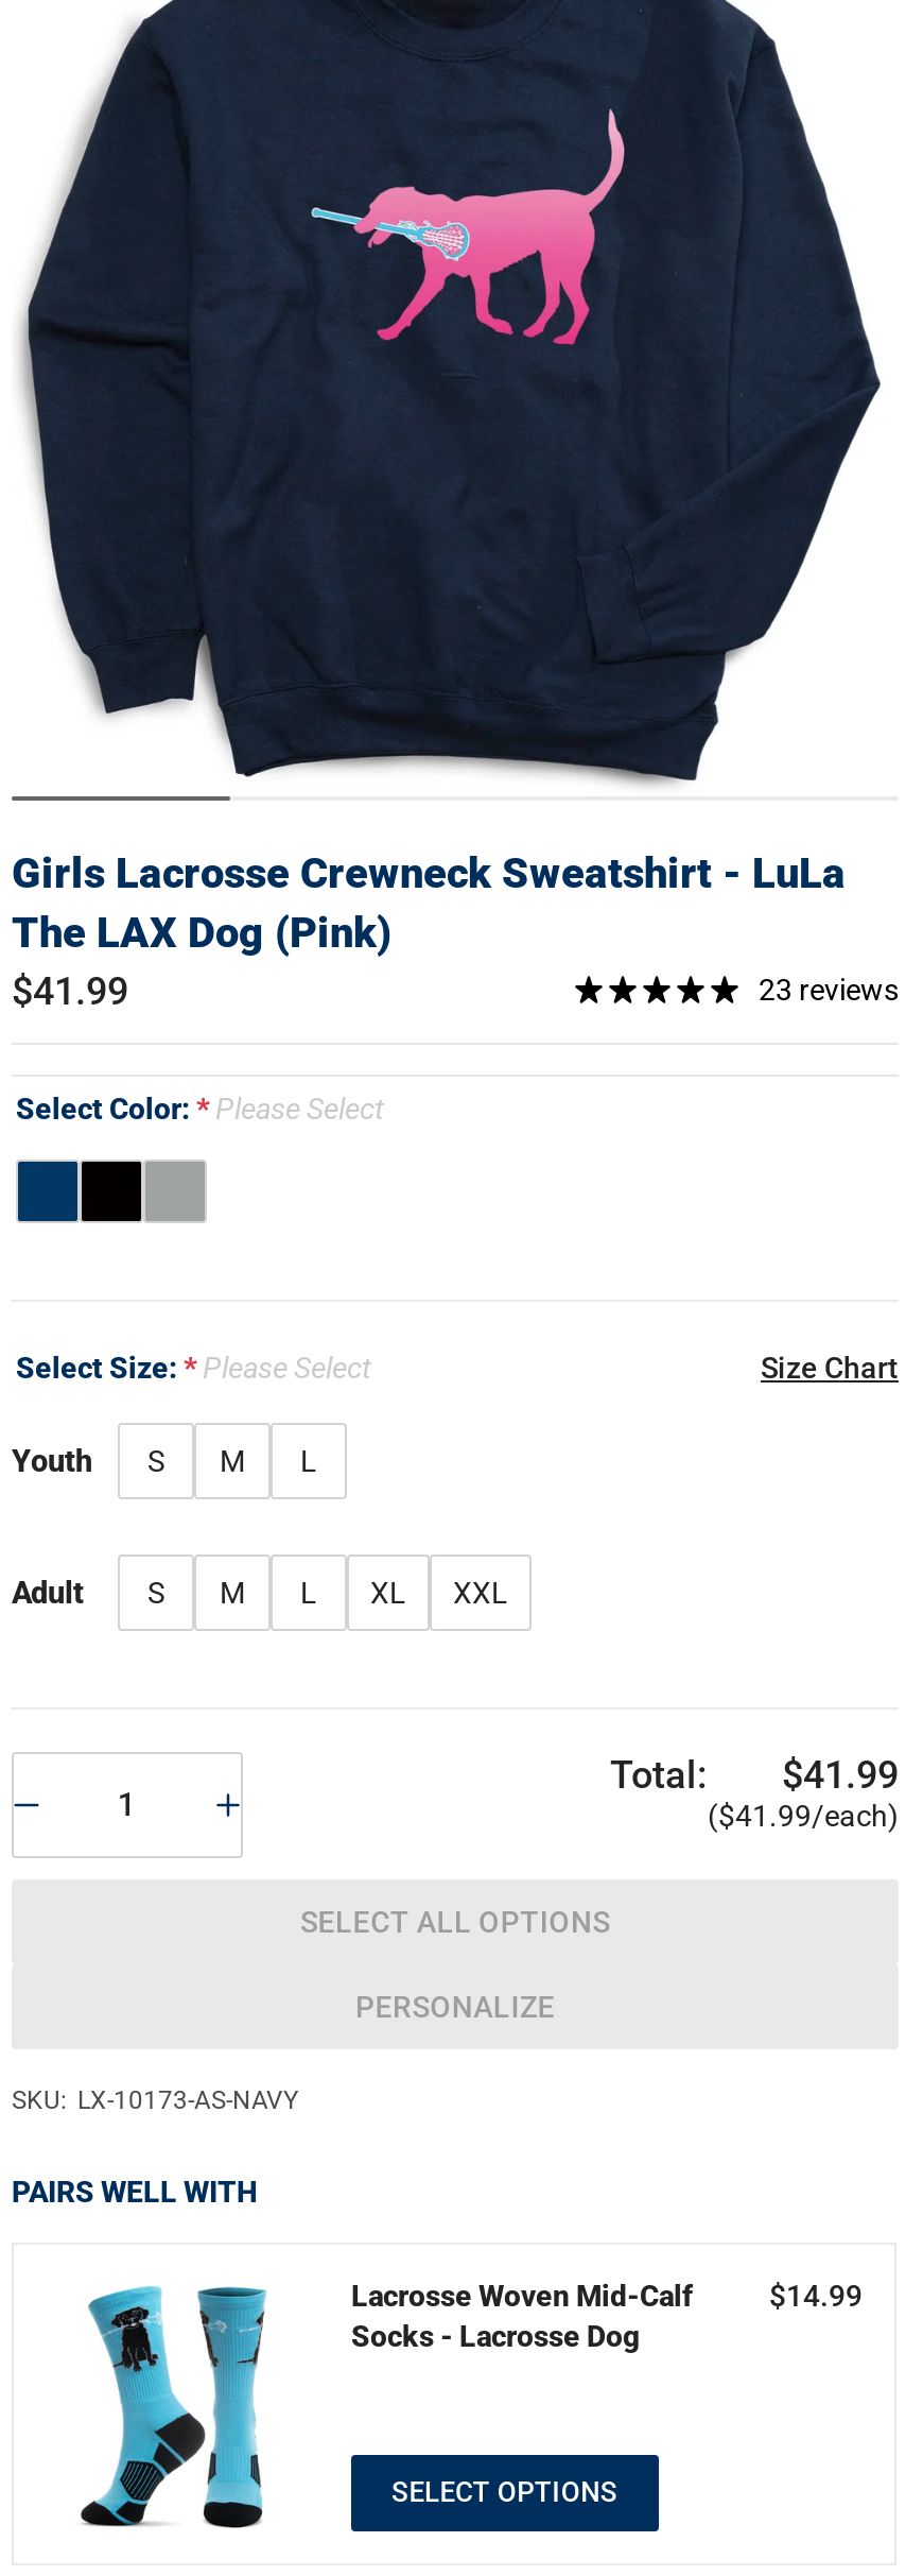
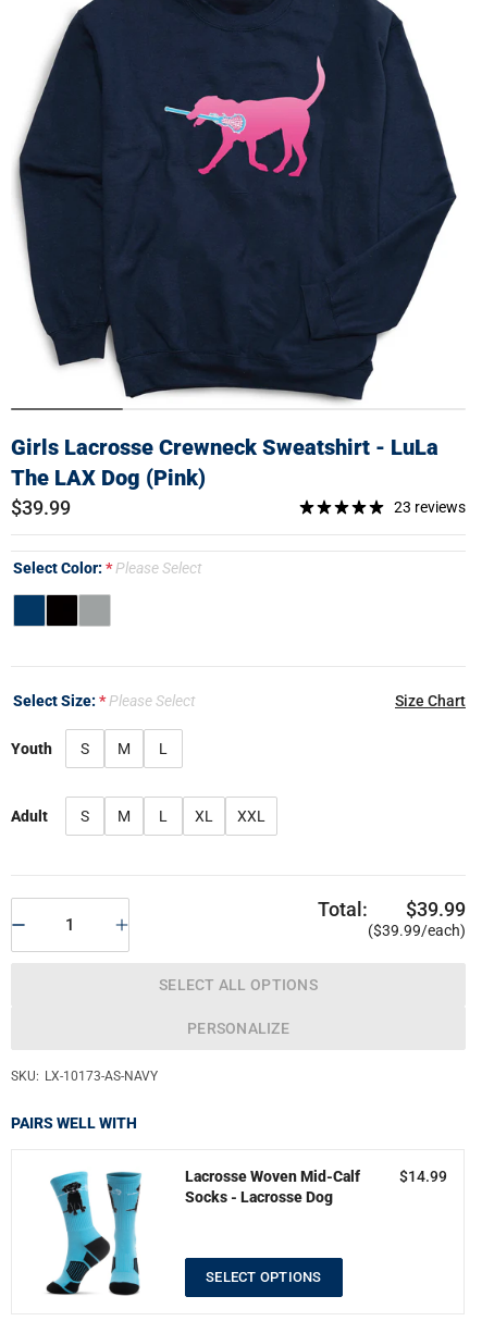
- $41.99
+ $39.99

- $41.99
- ($41.99/each)
+ $39.99
+ ($39.99/each)
